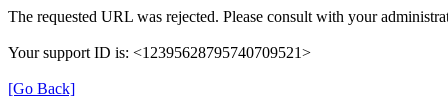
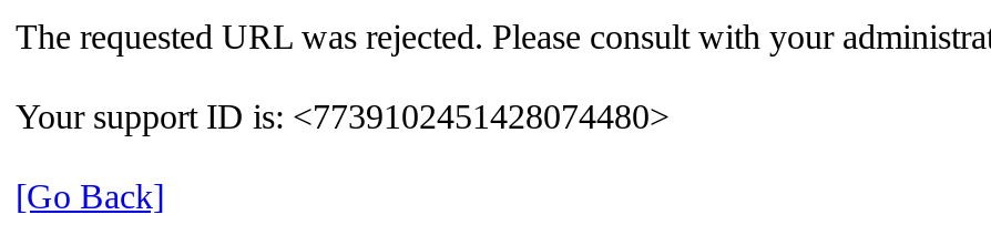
- Your support ID is: <12395628795740709521>
+ Your support ID is: <7739102451428074480>
